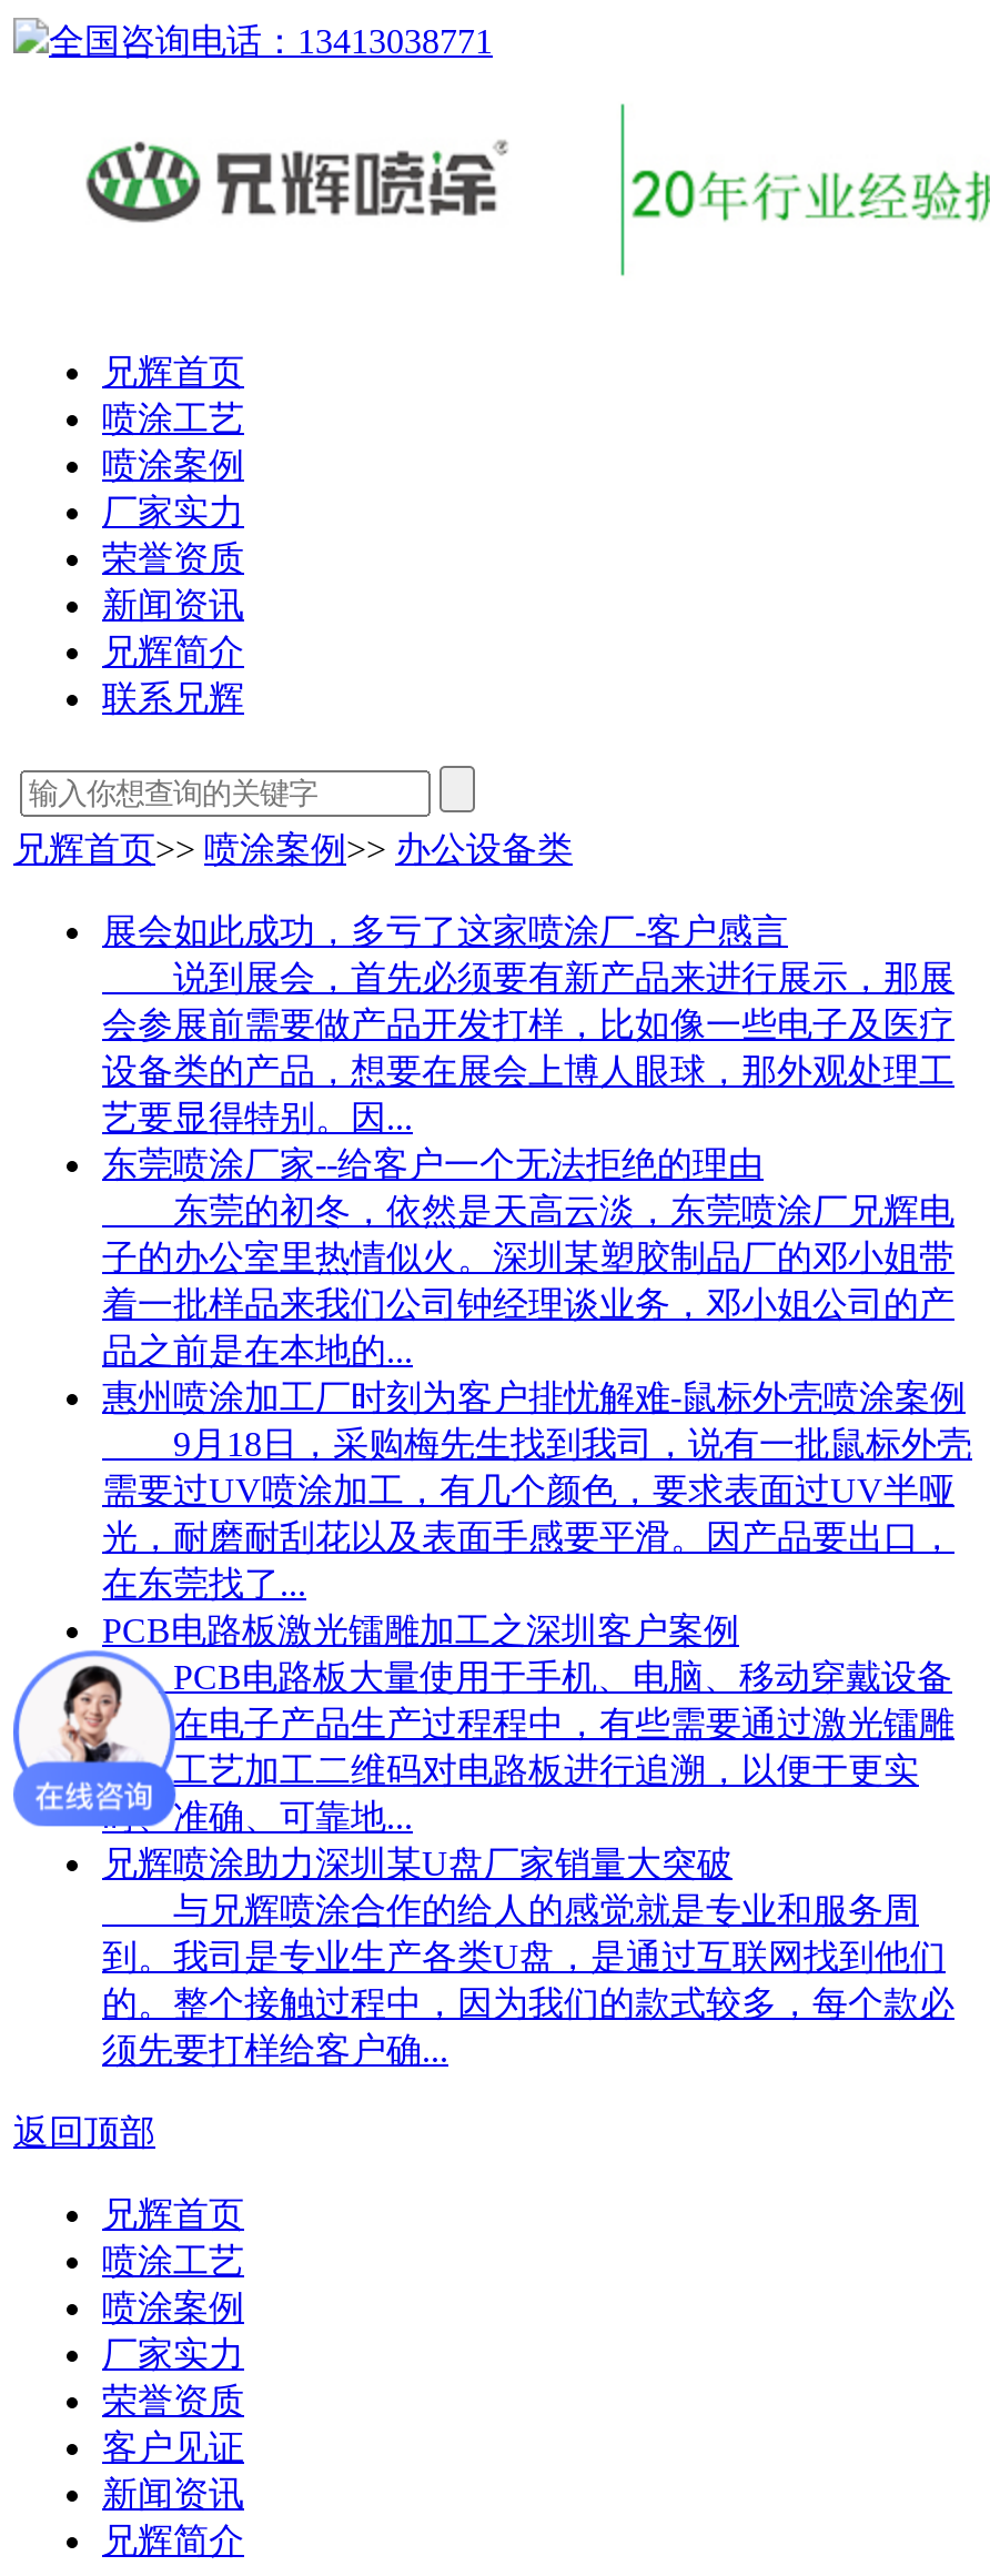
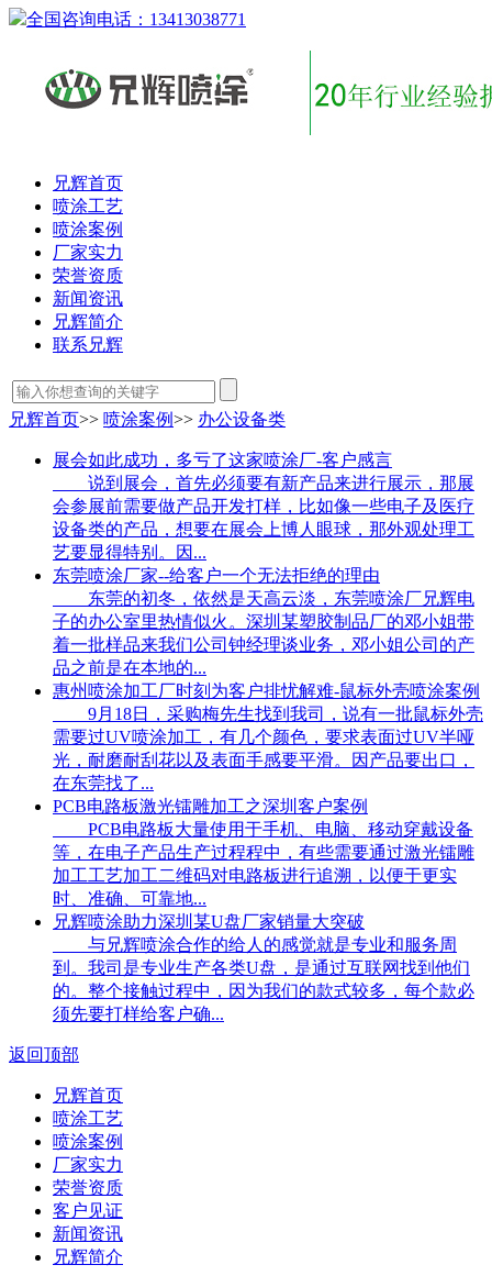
- [image]
